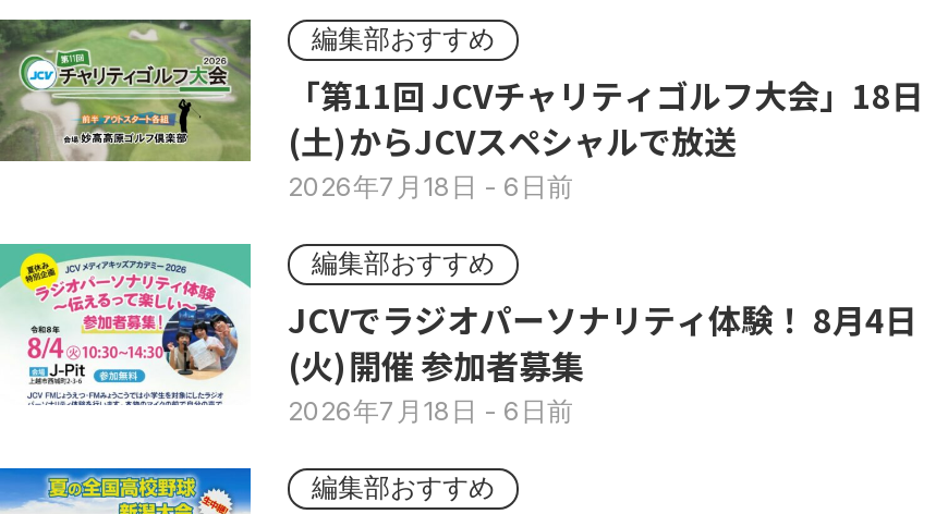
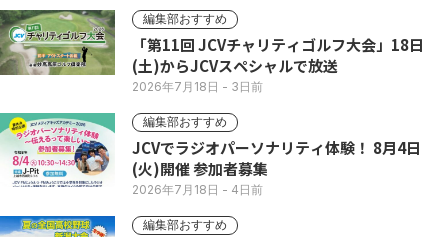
- 2026年7月18日- 6日前
+ 2026年7月18日- 3日前

- 2026年7月18日- 6日前
+ 2026年7月18日- 4日前
